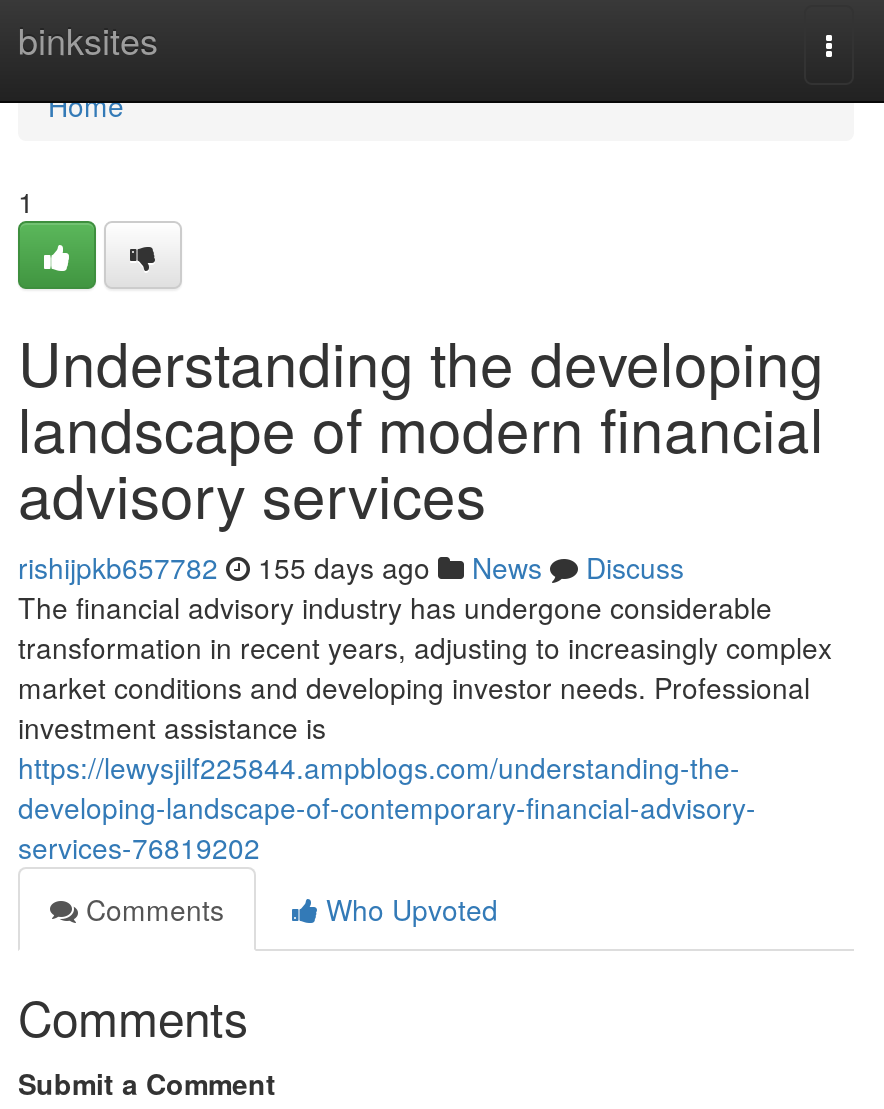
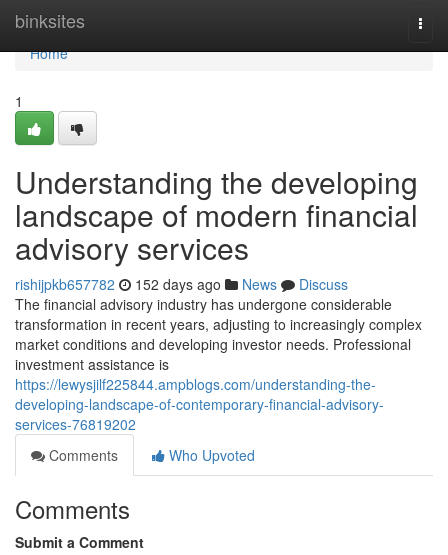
- rishijpkb657782 155 days ago News Discuss
+ rishijpkb657782 152 days ago News Discuss
